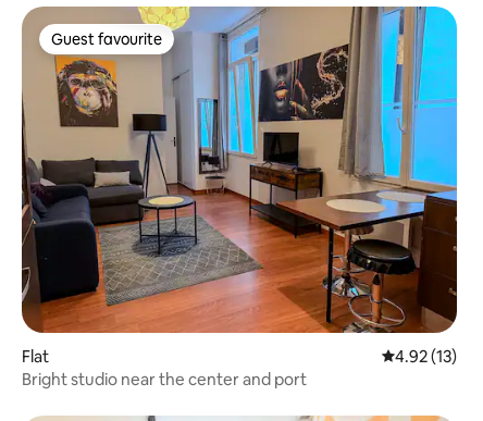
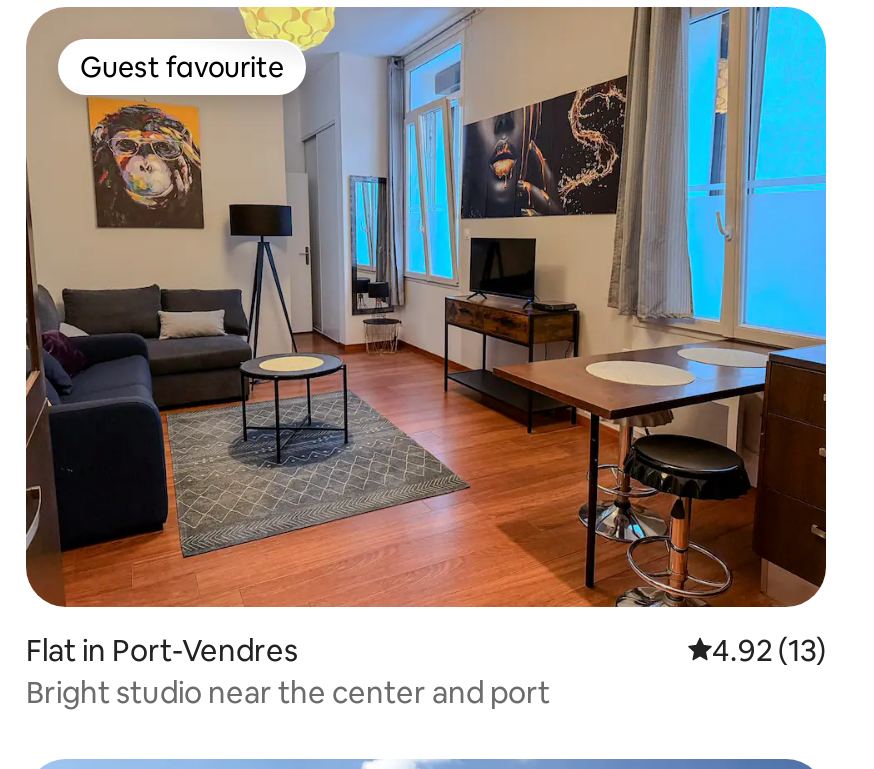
- Flat
+ Flat in Port-Vendres
